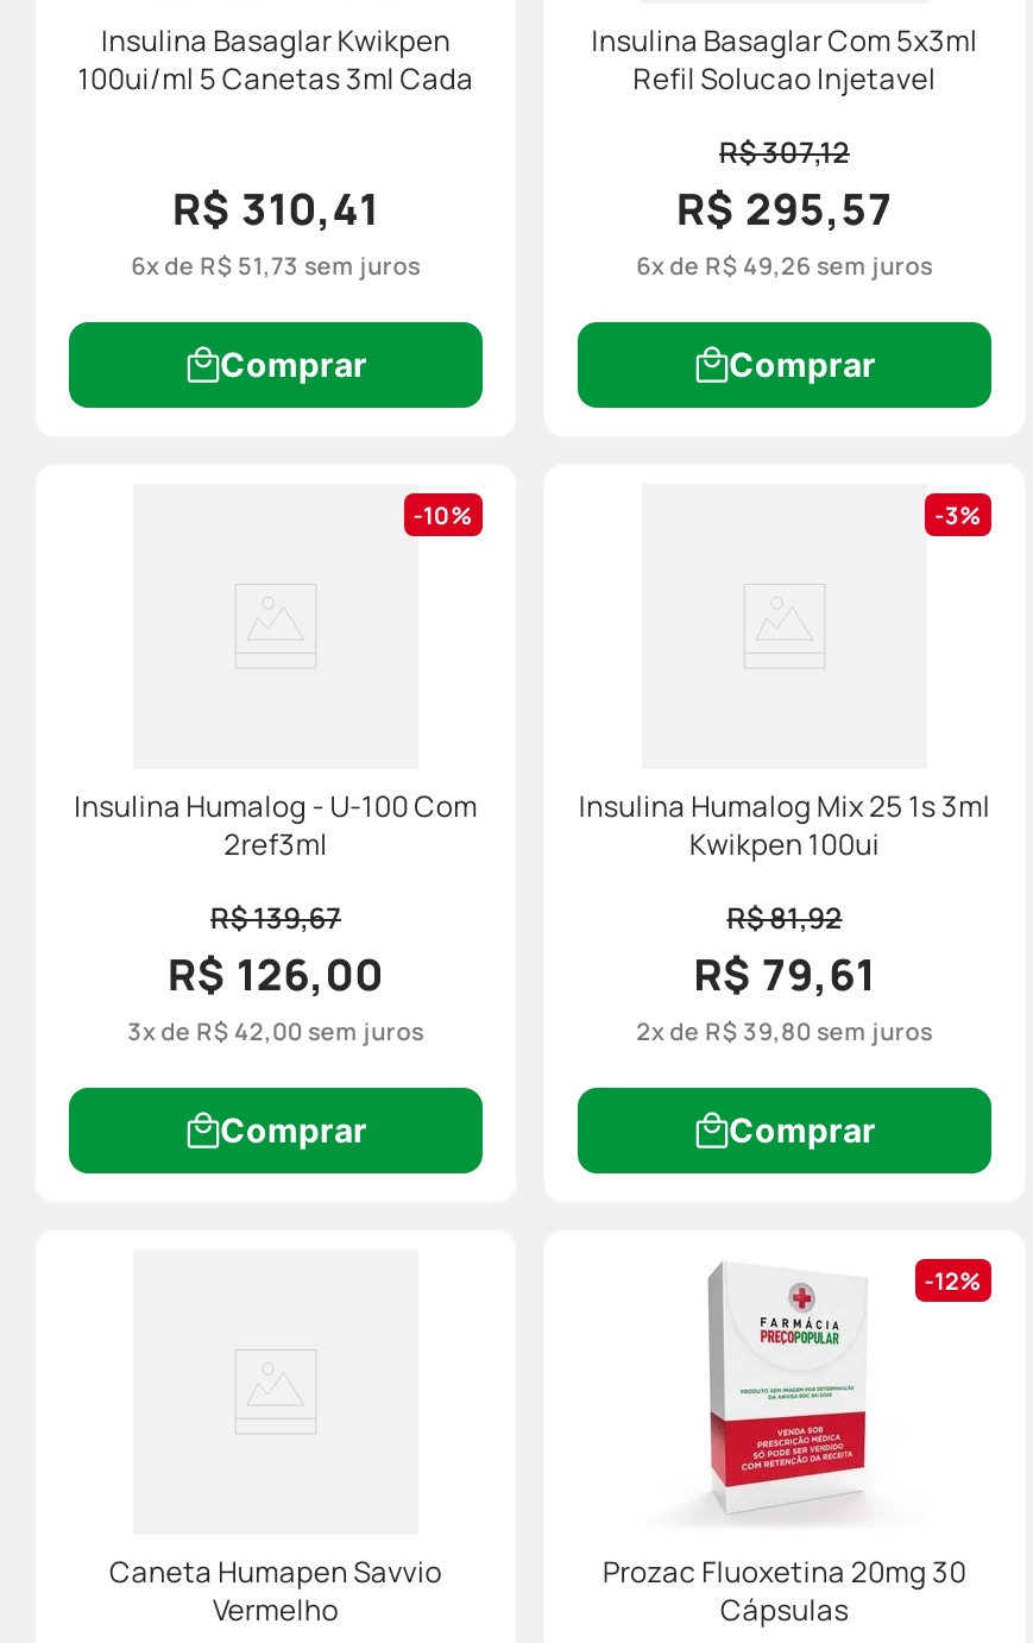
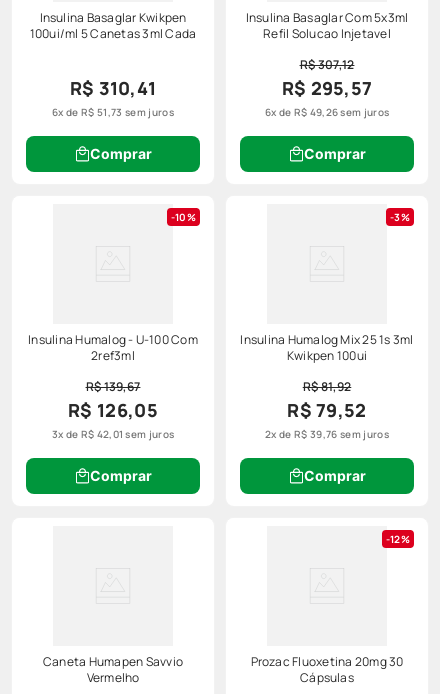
- R$ 126,00
+ R$ 126,05

- R$ 79,61
+ R$ 79,52

- 3x de R$ 42,00 sem juros
+ 3x de R$ 42,01 sem juros

- 2x de R$ 39,80 sem juros
+ 2x de R$ 39,76 sem juros

- [image]
